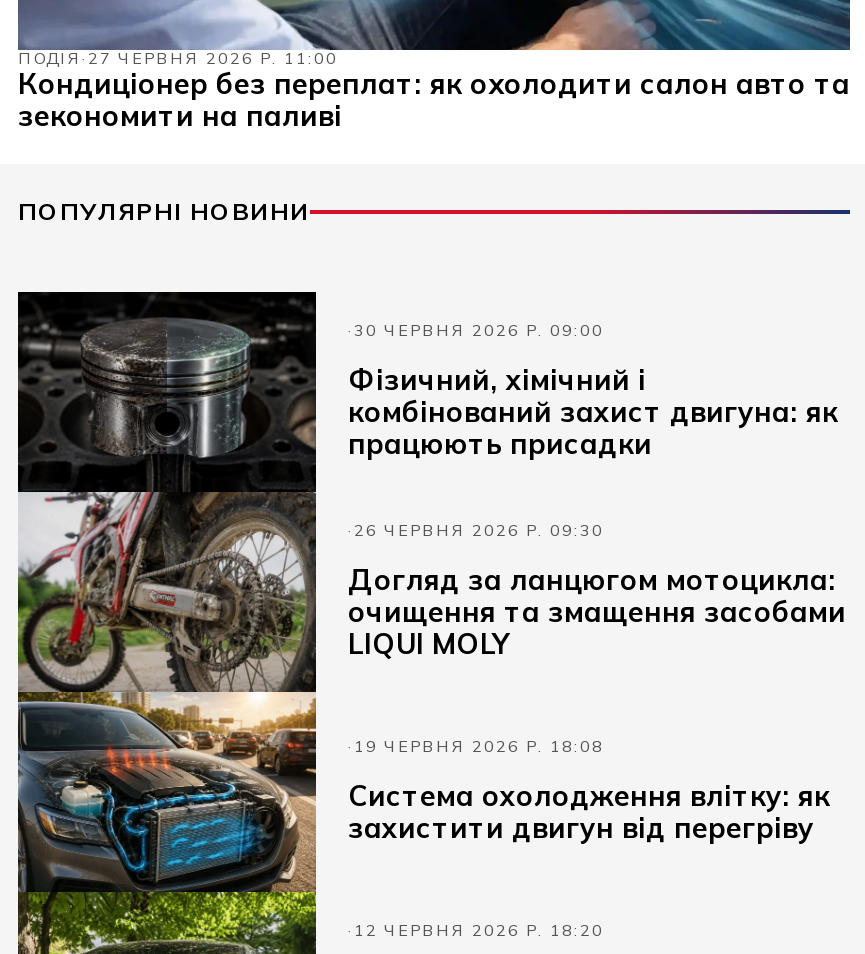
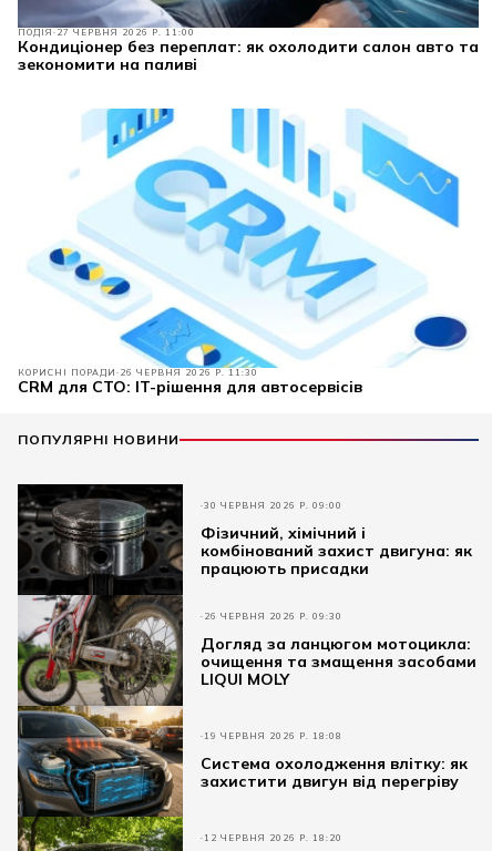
+ [image]
+ КОРИСНІ ПОРАДИ 26 ЧЕРВНЯ 2026 Р. 11:30
+ CRM для СТО: IT-рішення для автосервісів
